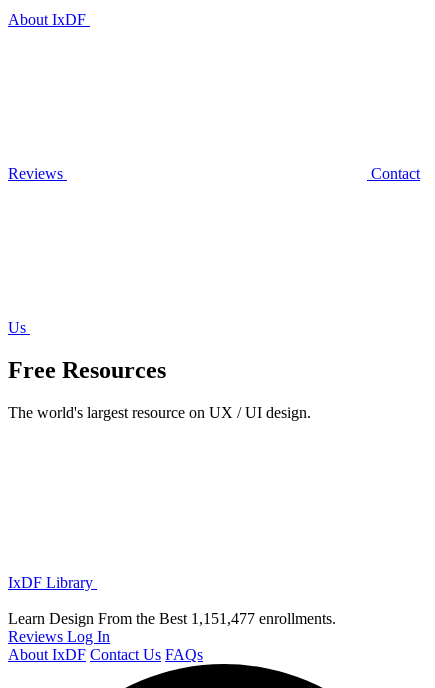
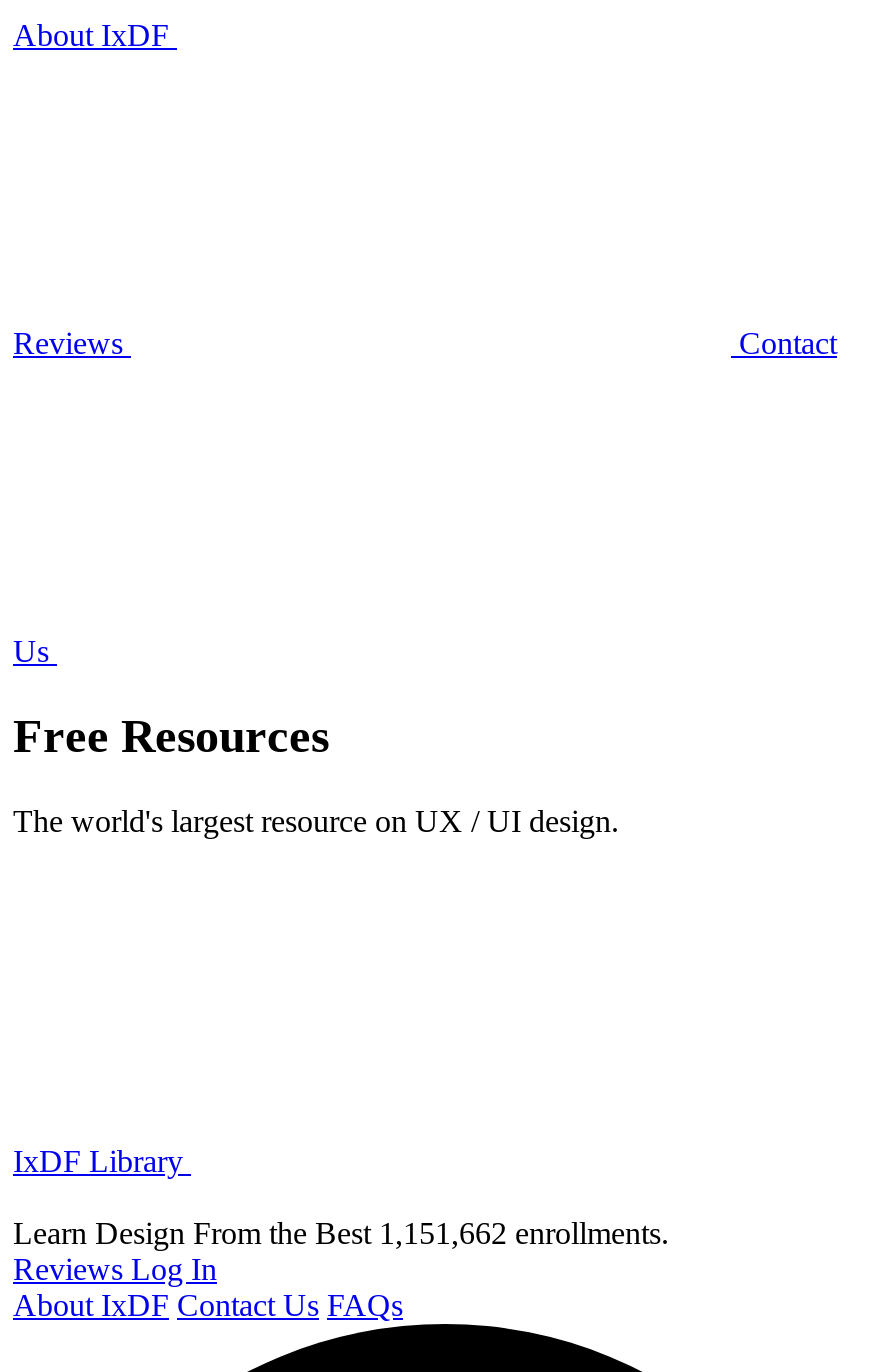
- Learn Design From the Best 1,151,477 enrollments.
+ Learn Design From the Best 1,151,662 enrollments.
